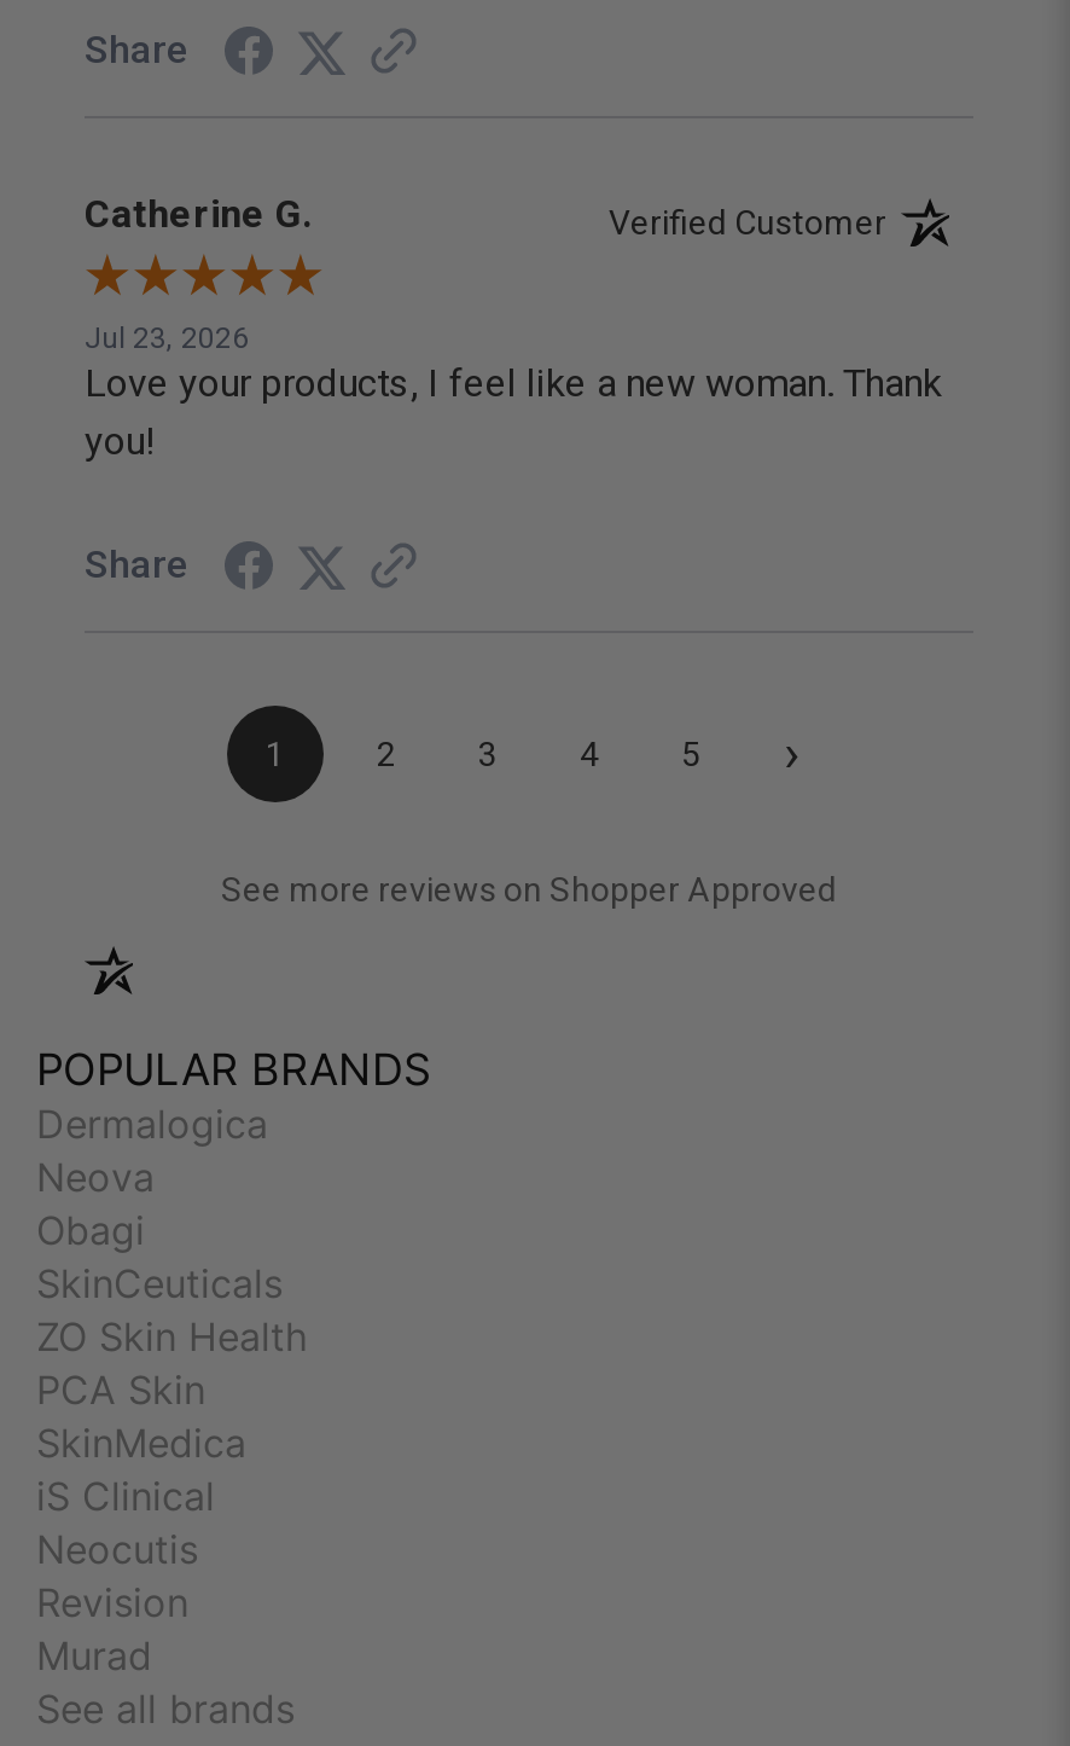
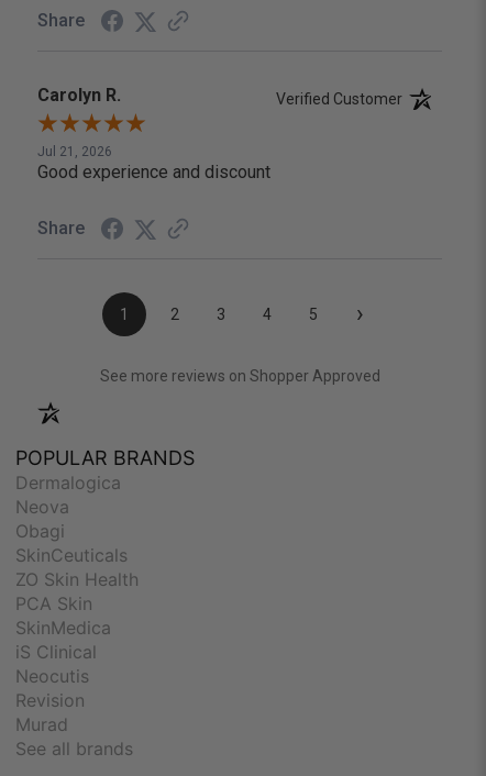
- Catherine G.
+ Carolyn R.

- Jul 23, 2026
- Love your products, I feel like a new woman. Thank
- you!
+ Jul 21, 2026
+ Good experience and discount
